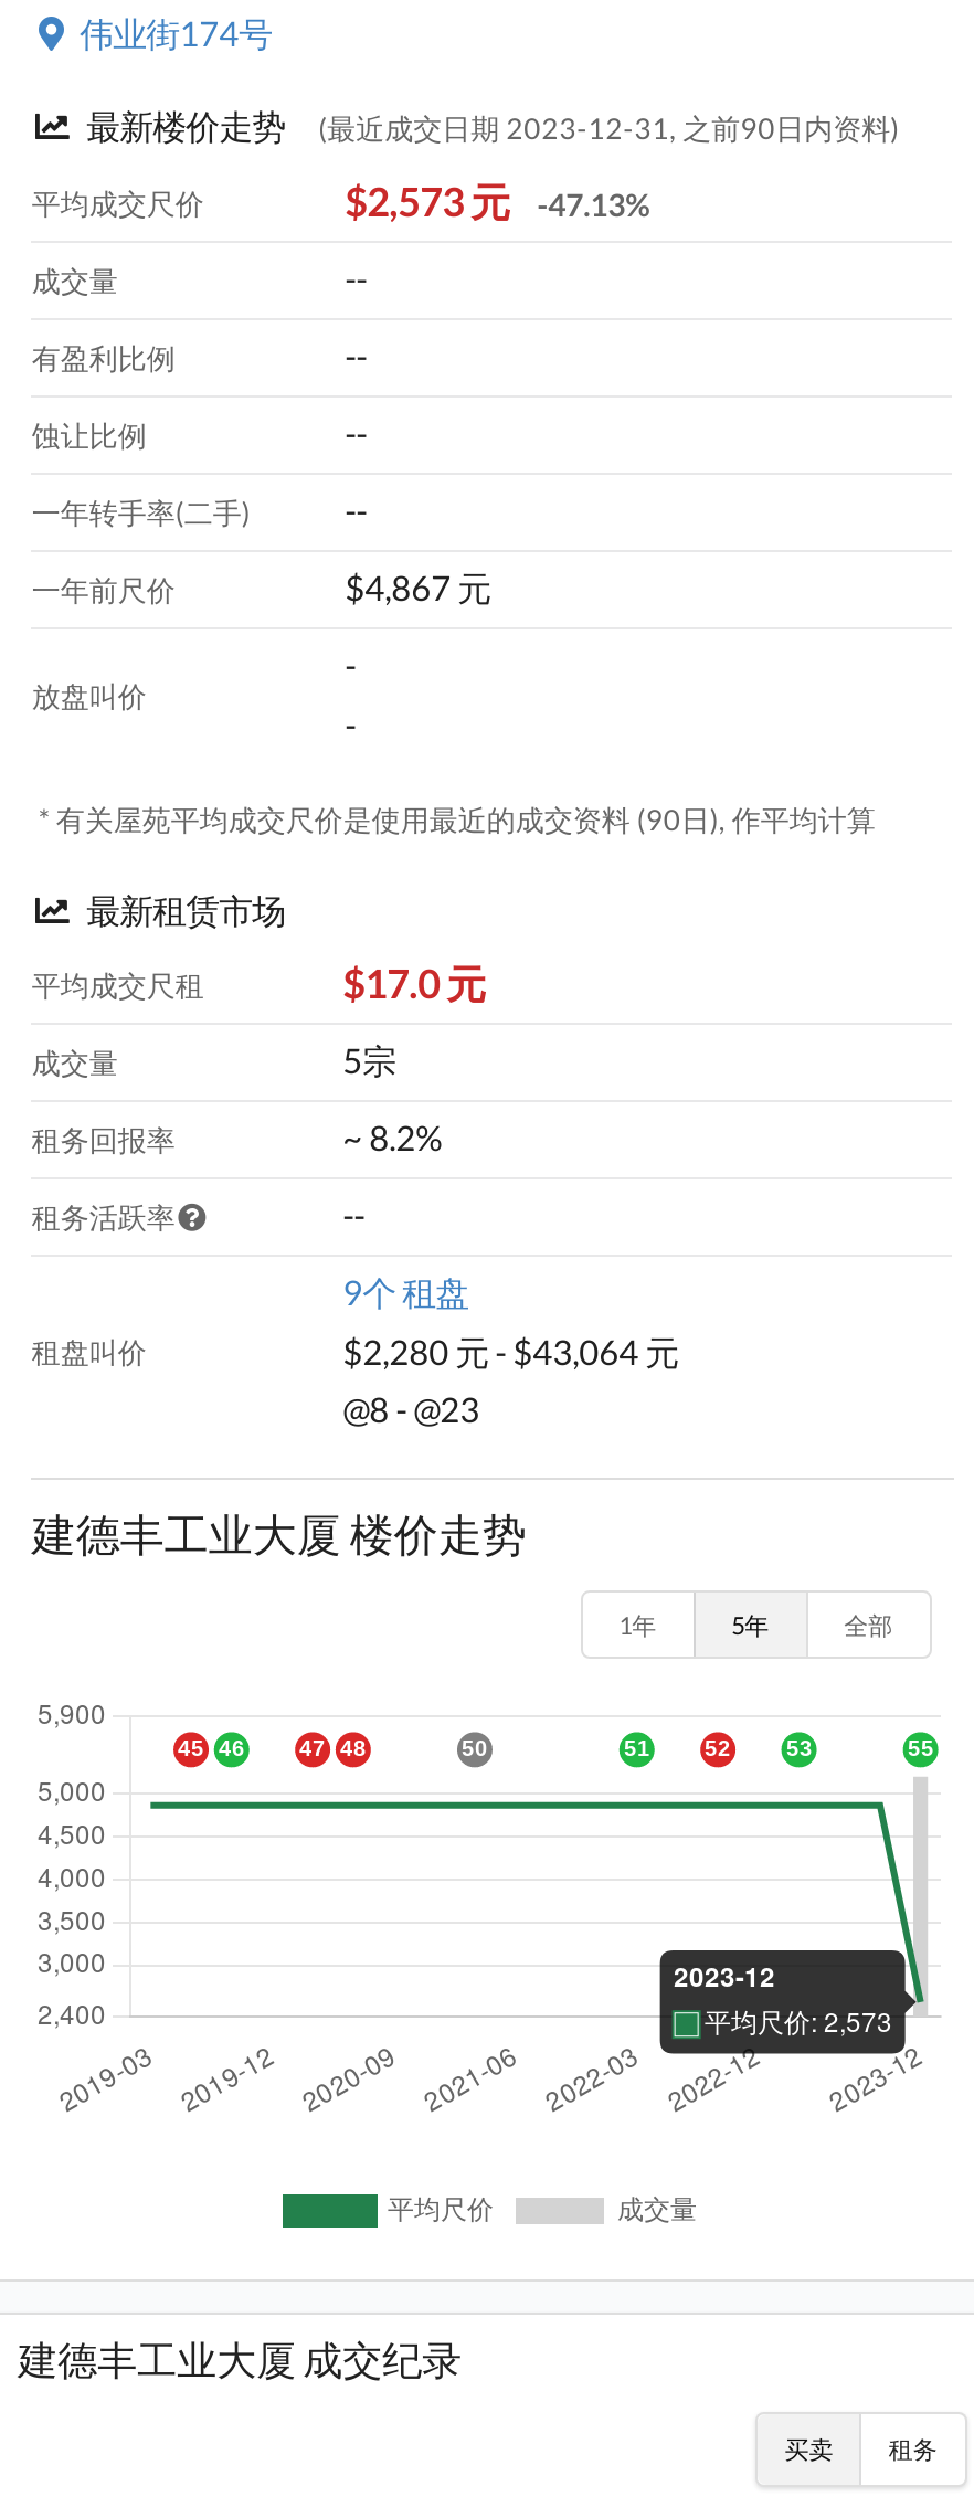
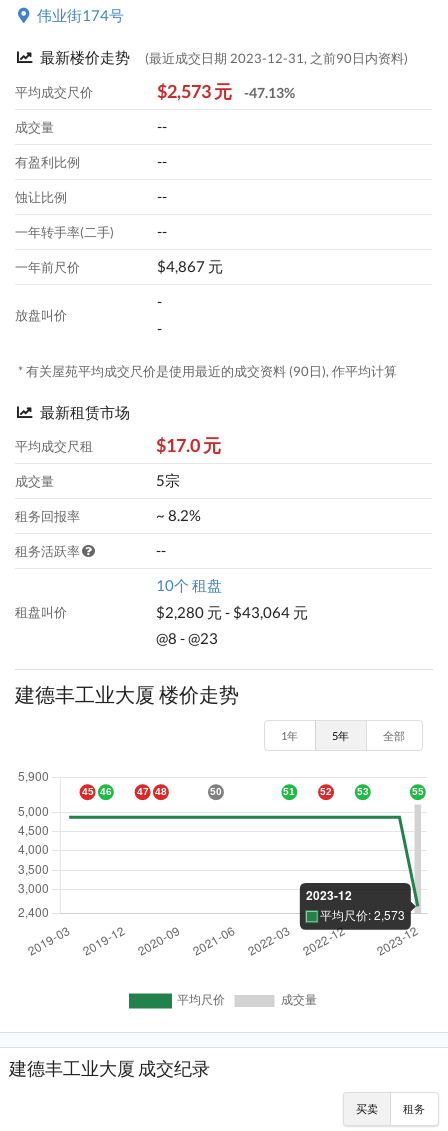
- 9个 租盘
+ 10个 租盘
